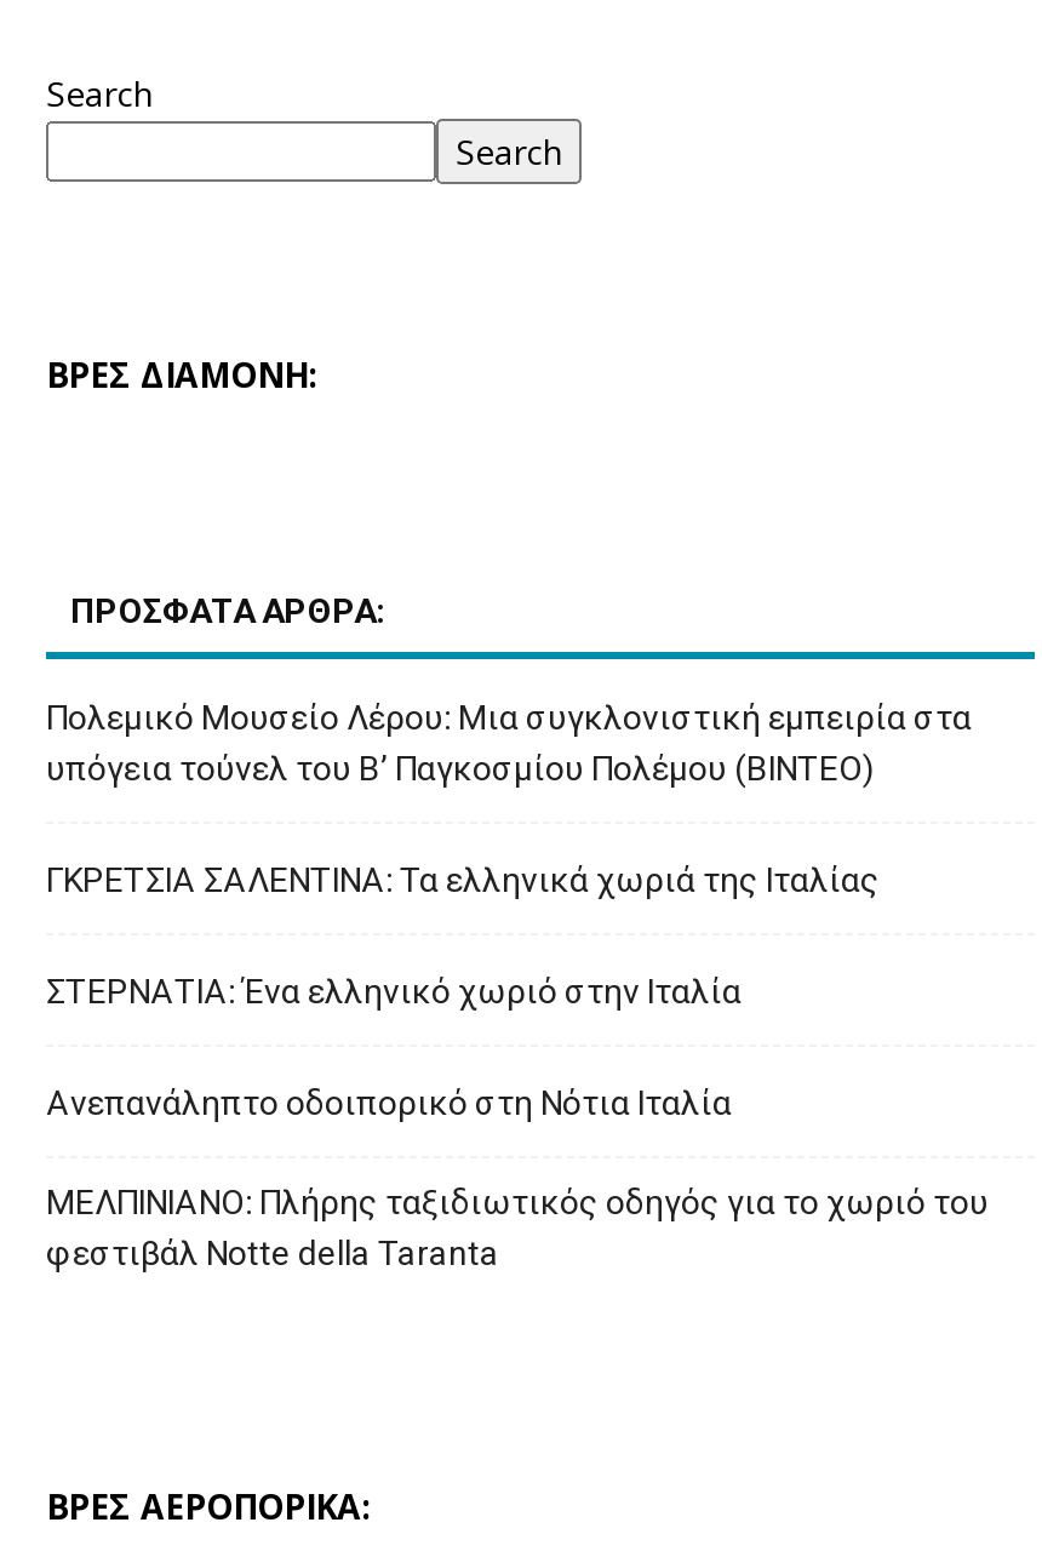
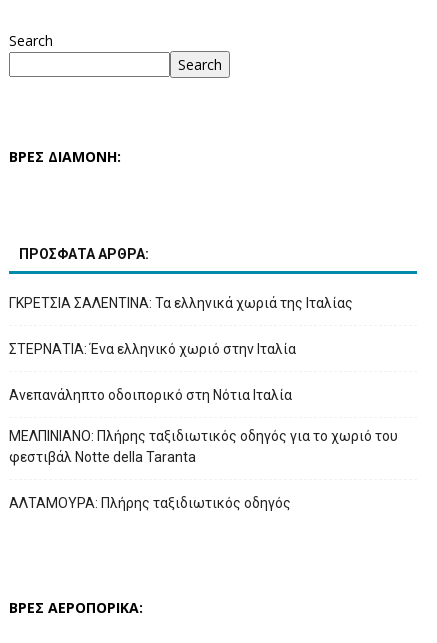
- Πολεμικό Μουσείο Λέρου: Μια συγκλονιστική εμπειρία στα
- υπόγεια τούνελ του Β’ Παγκοσμίου Πολέμου (ΒΙΝΤΕΟ)

moved up: ΓΚΡΕΤΣΙΑ ΣΑΛΕΝΤΙΝΑ: Τα ελληνικά χωριά της Ιταλίας | ΣΤΕΡΝΑΤΙΑ: Ένα ελληνικό χωριό στην Ιταλία | Ανεπανάληπτο οδοιπορικό στη Νότια Ιταλία | ΜΕΛΠΙΝΙΑΝΟ: Πλήρης ταξιδιωτικός οδηγός για το χωριό του | φεστιβάλ Notte della Taranta

+ ΑΛΤΑΜΟΥΡΑ: Πλήρης ταξιδιωτικός οδηγός
